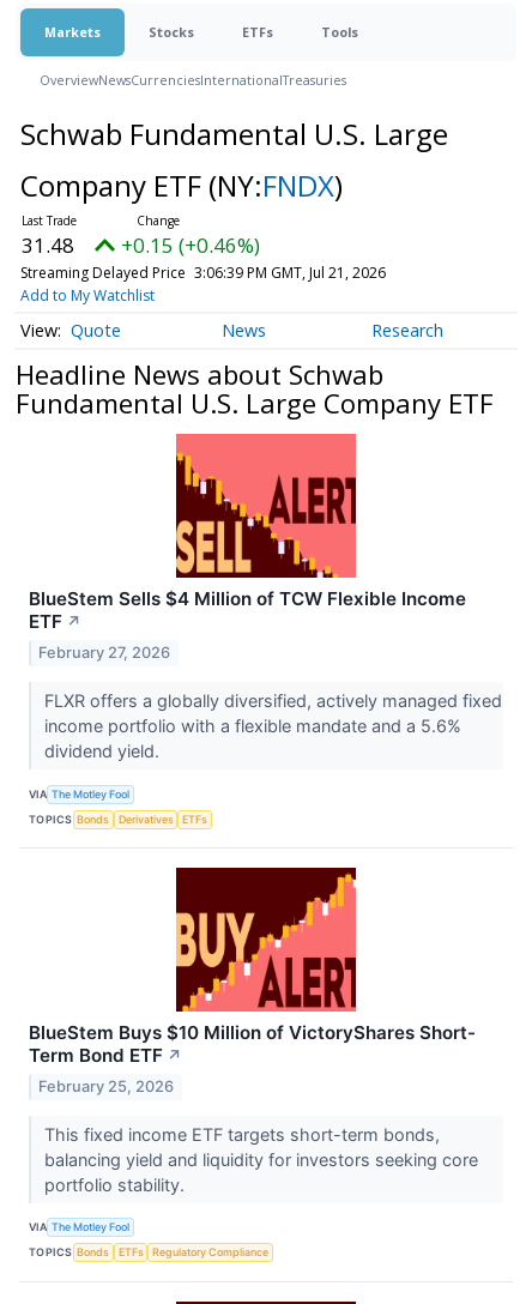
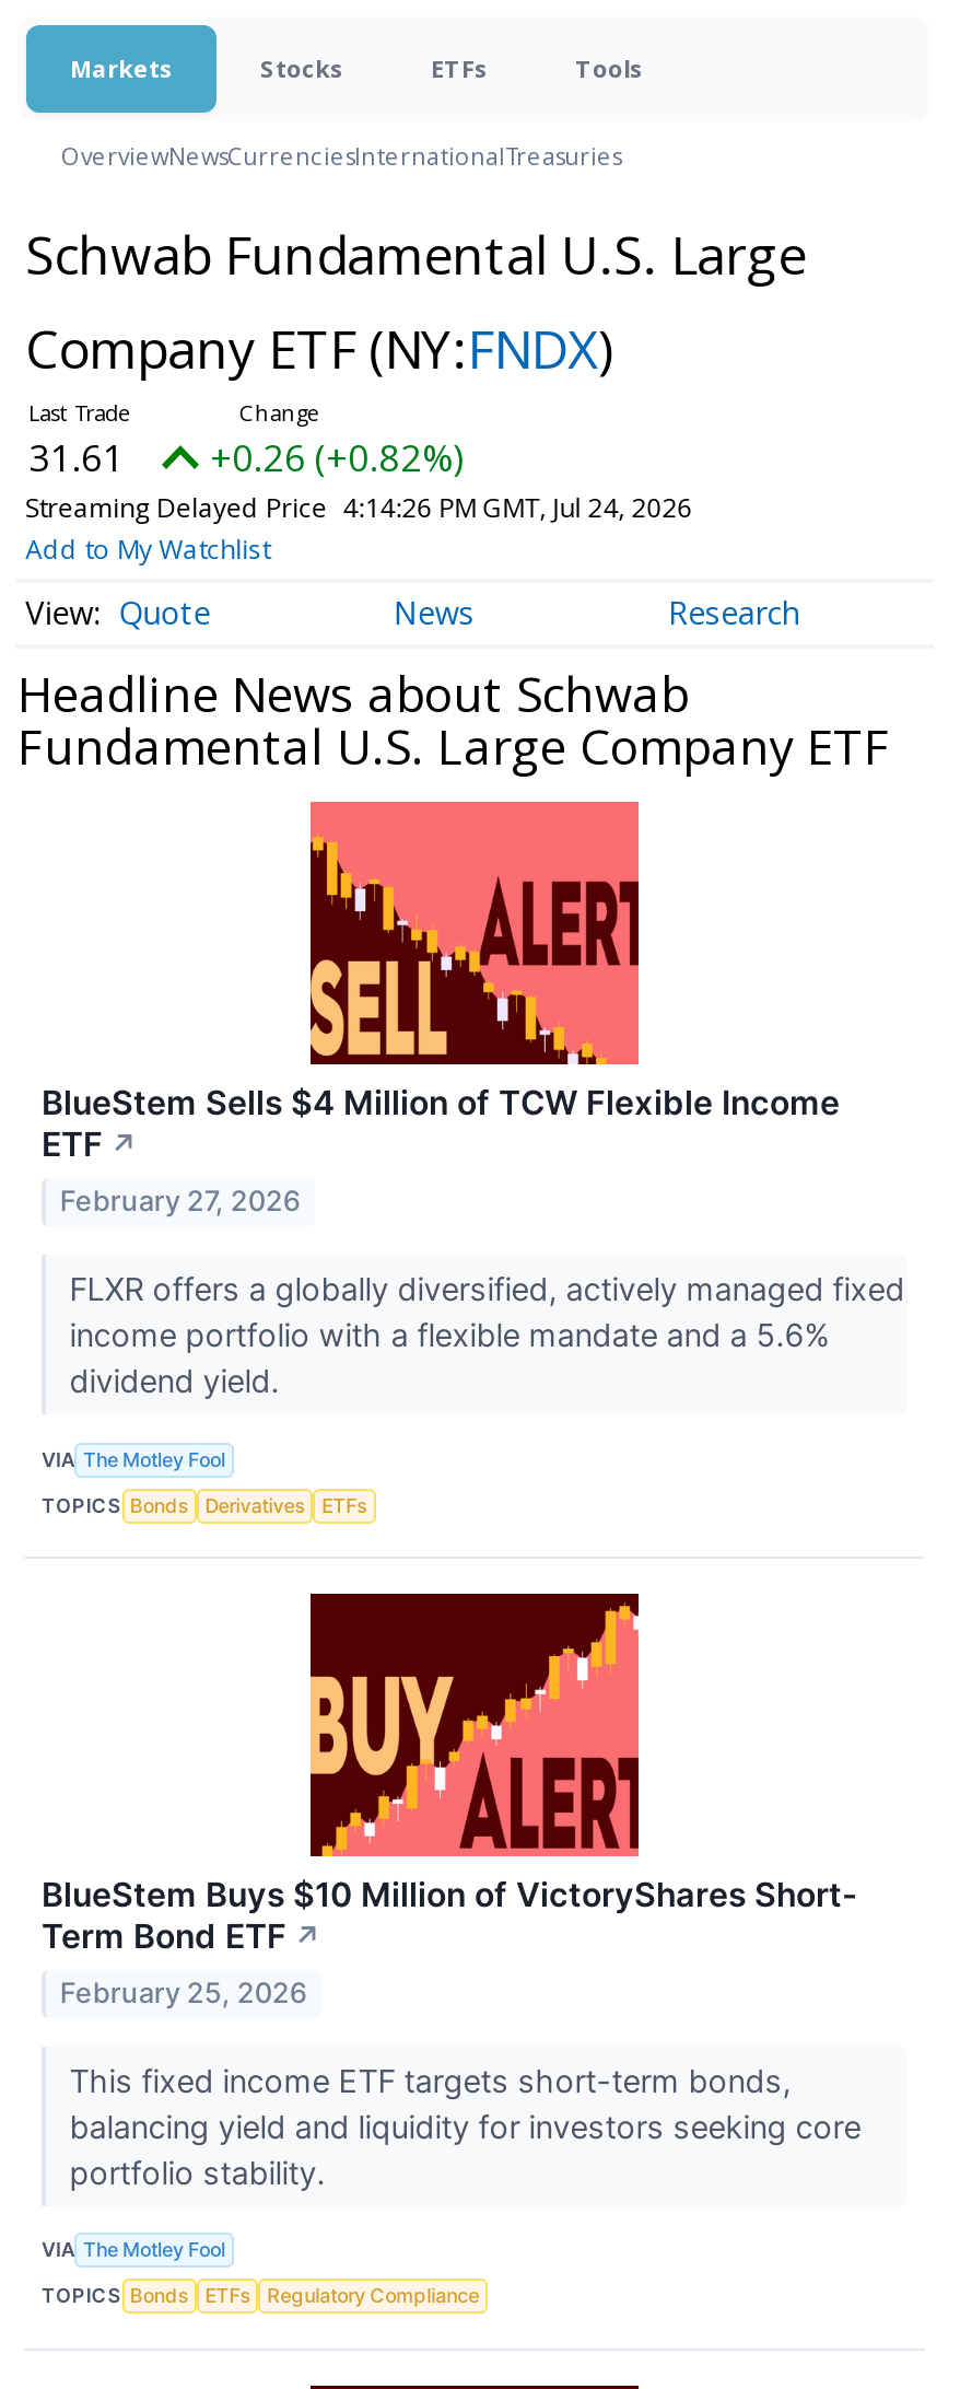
- 31.48
+ 31.61

- +0.15 (+0.46%)
+ +0.26 (+0.82%)

- Streaming Delayed Price 3:06:39 PM GMT, Jul 21, 2026
+ Streaming Delayed Price 4:14:26 PM GMT, Jul 24, 2026
